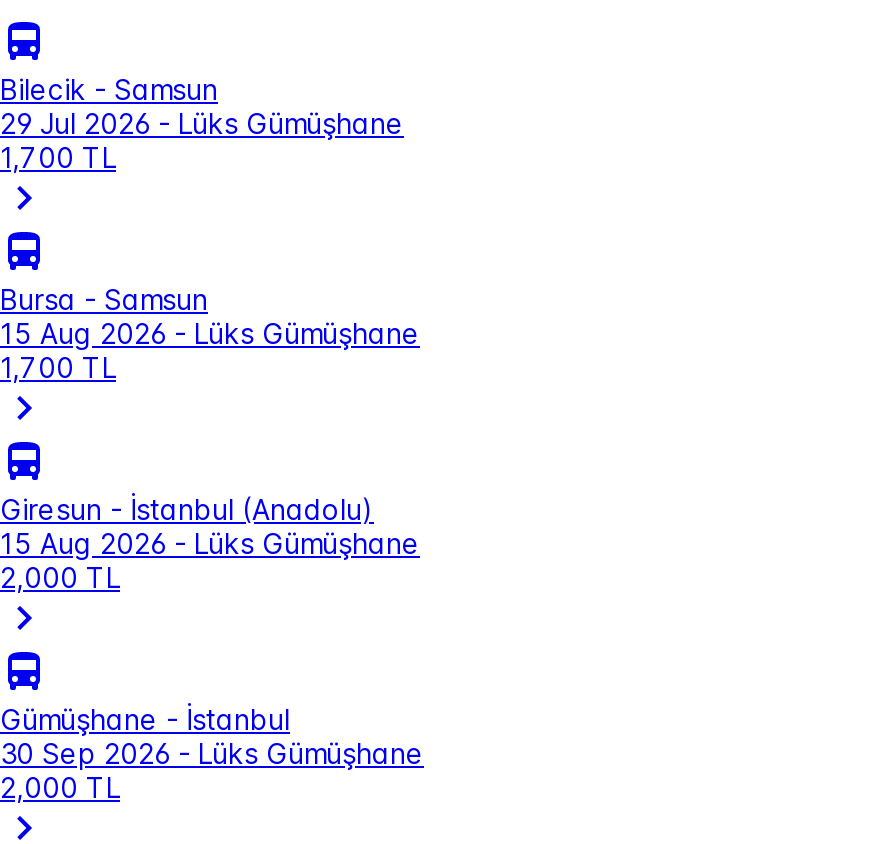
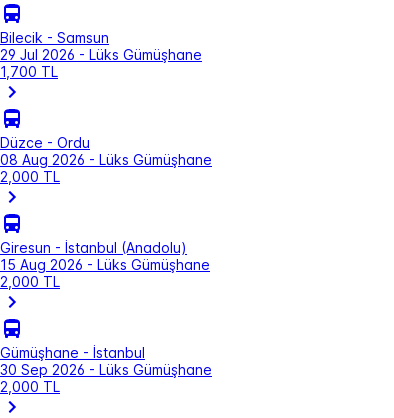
- Bursa - Samsun
- 15 Aug 2026 - Lüks Gümüşhane
- 1,700 TL
+ Düzce - Ordu
+ 08 Aug 2026 - Lüks Gümüşhane
+ 2,000 TL
